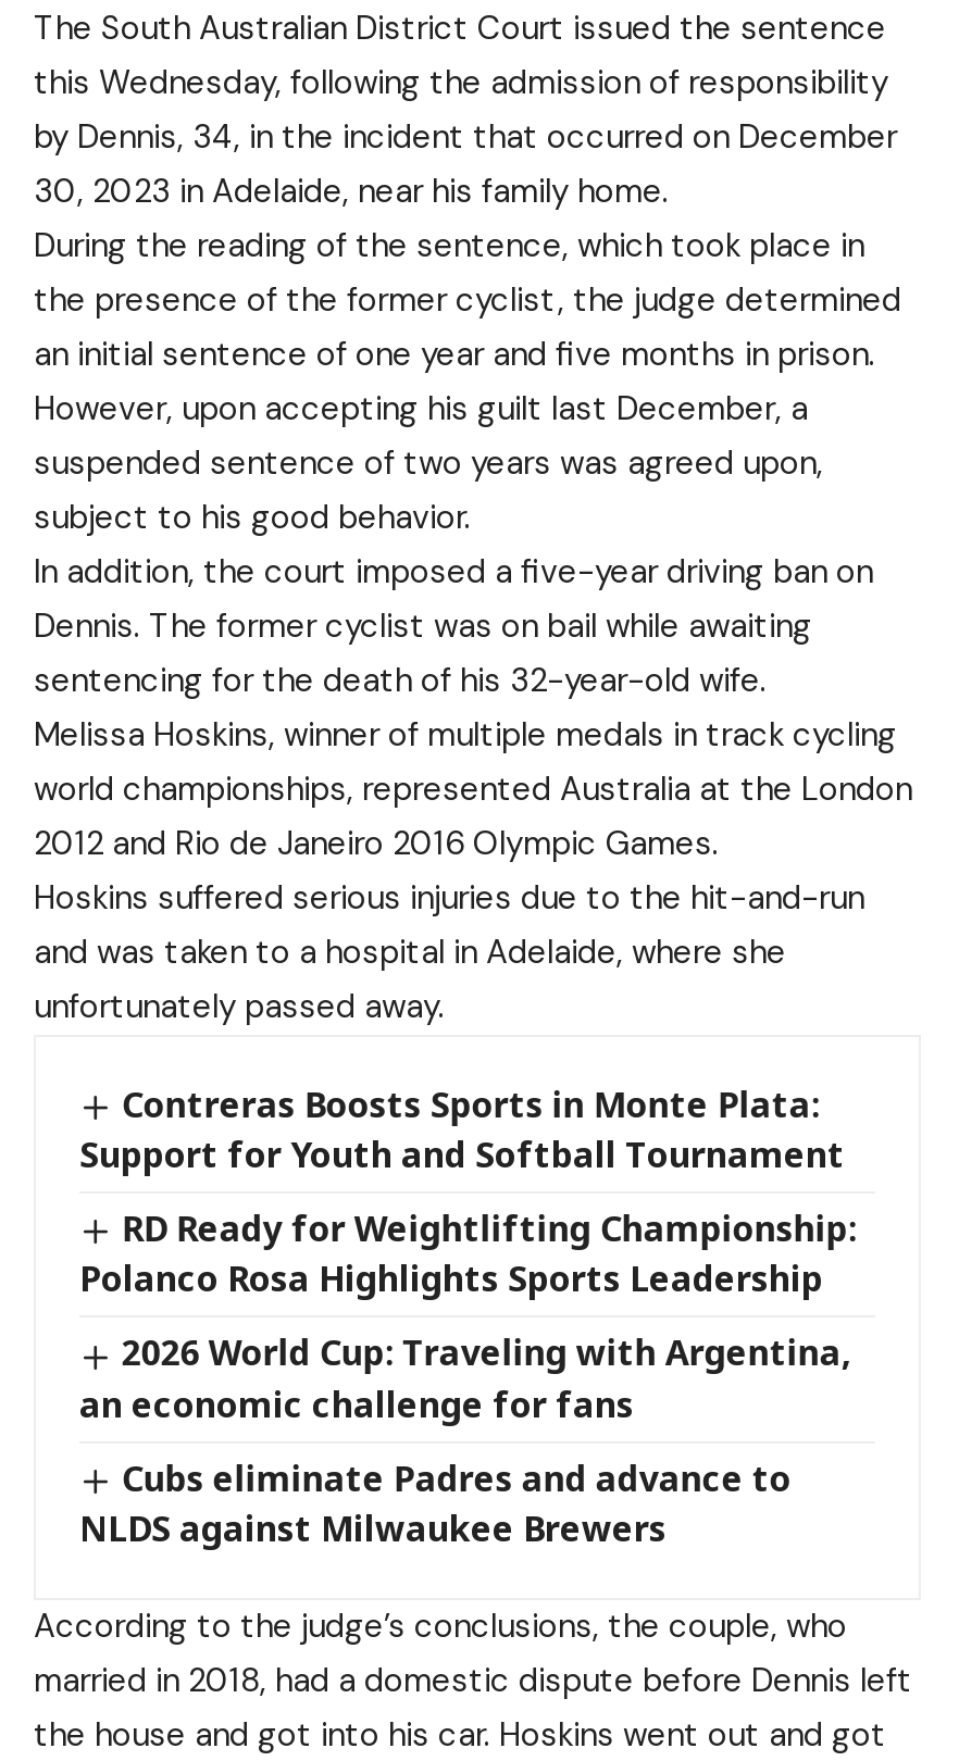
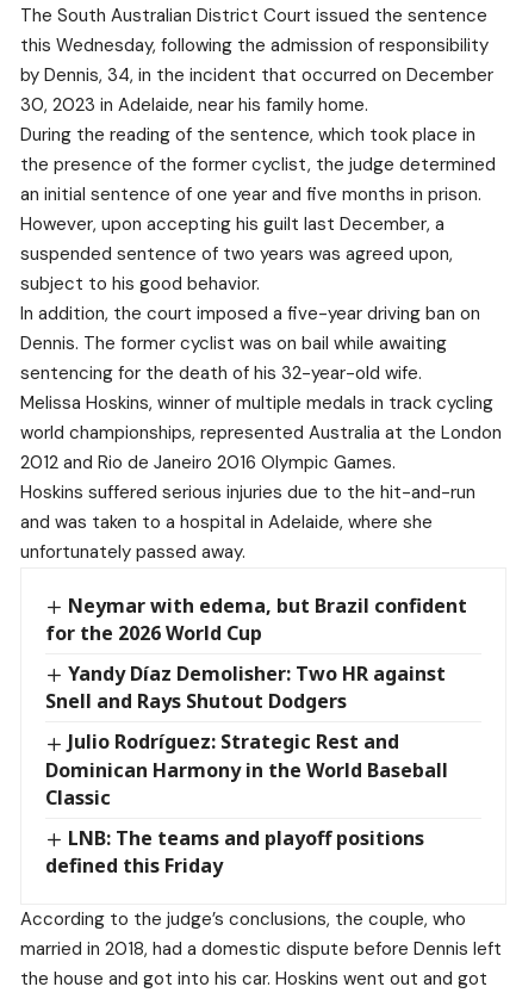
- Contreras Boosts Sports in Monte Plata:
- Support for Youth and Softball Tournament
+ Neymar with edema, but Brazil confident
+ for the 2026 World Cup

- RD Ready for Weightlifting Championship:
- Polanco Rosa Highlights Sports Leadership
+ Yandy Díaz Demolisher: Two HR against
+ Snell and Rays Shutout Dodgers

- 2026 World Cup: Traveling with Argentina,
- an economic challenge for fans
+ Julio Rodríguez: Strategic Rest and
+ Dominican Harmony in the World Baseball
+ Classic

- Cubs eliminate Padres and advance to
- NLDS against Milwaukee Brewers
+ LNB: The teams and playoff positions
+ defined this Friday
